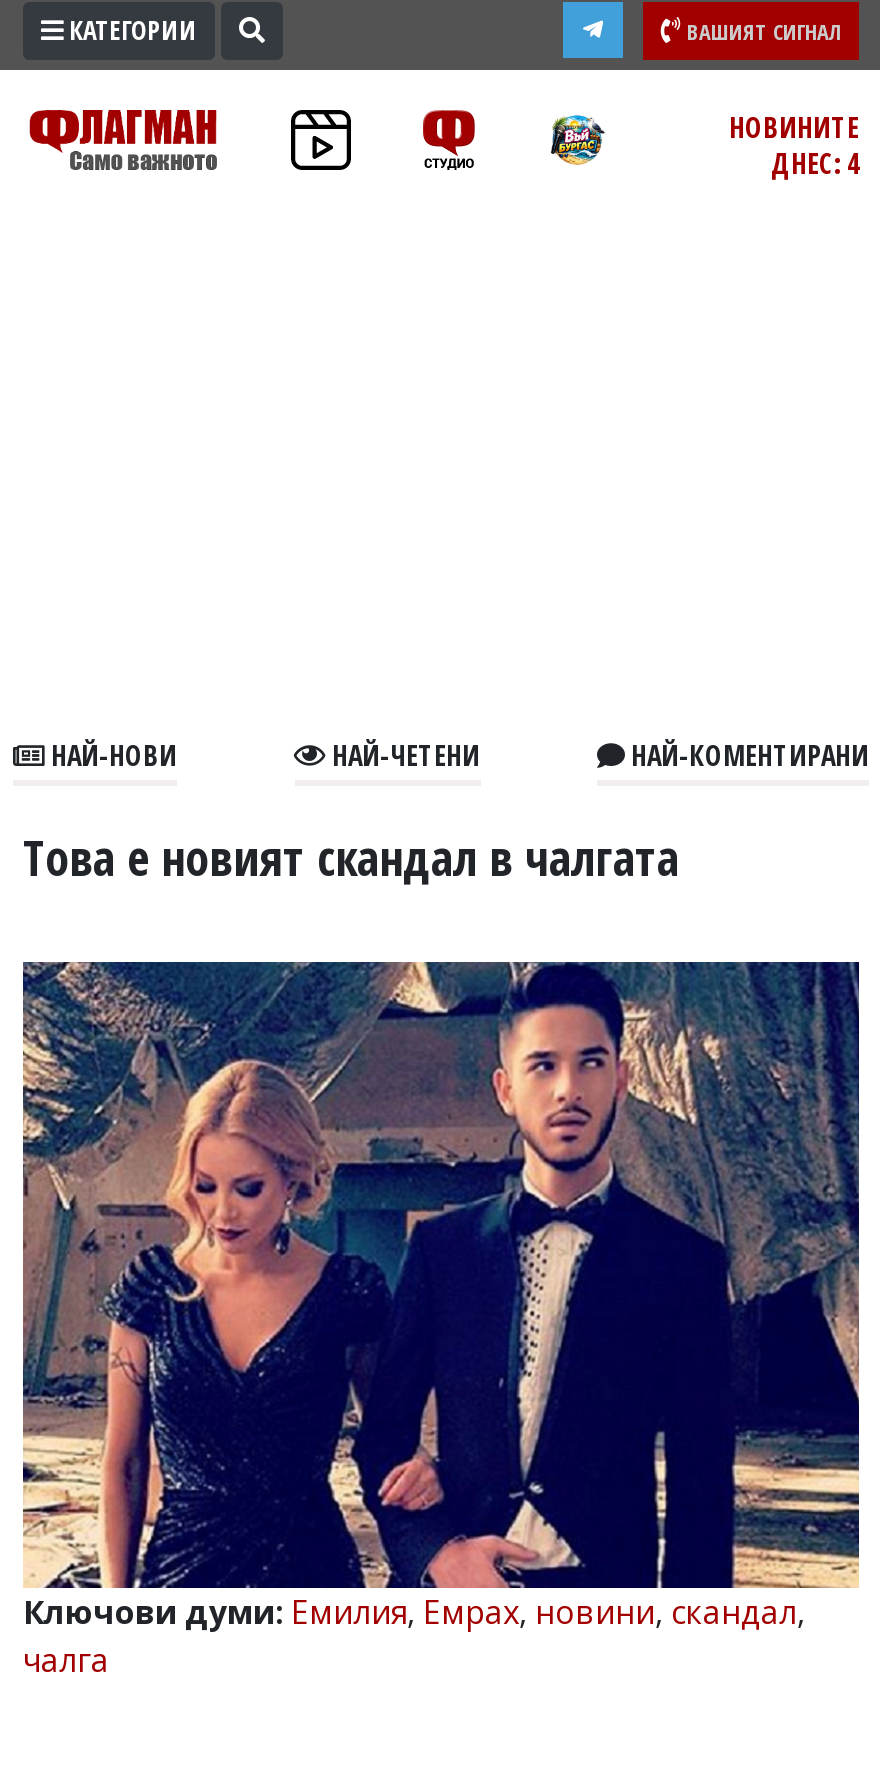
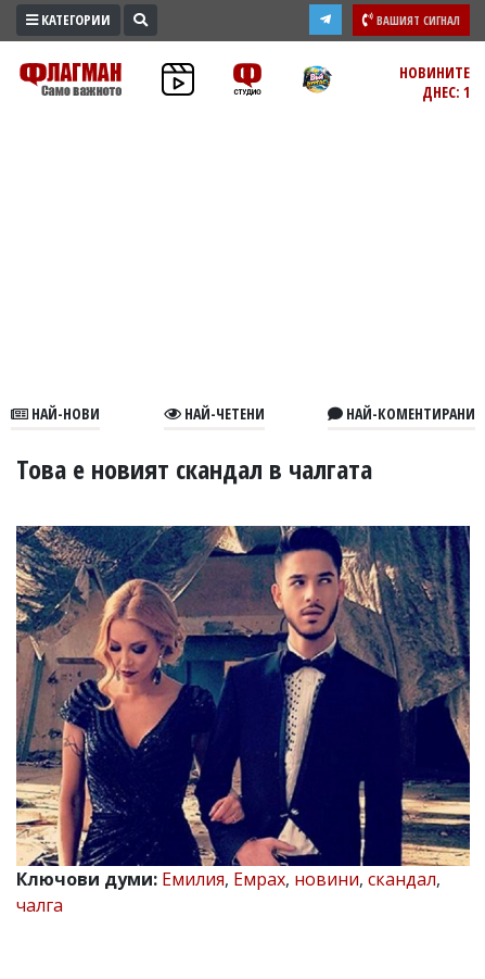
- ДНЕС: 4
+ ДНЕС: 1
